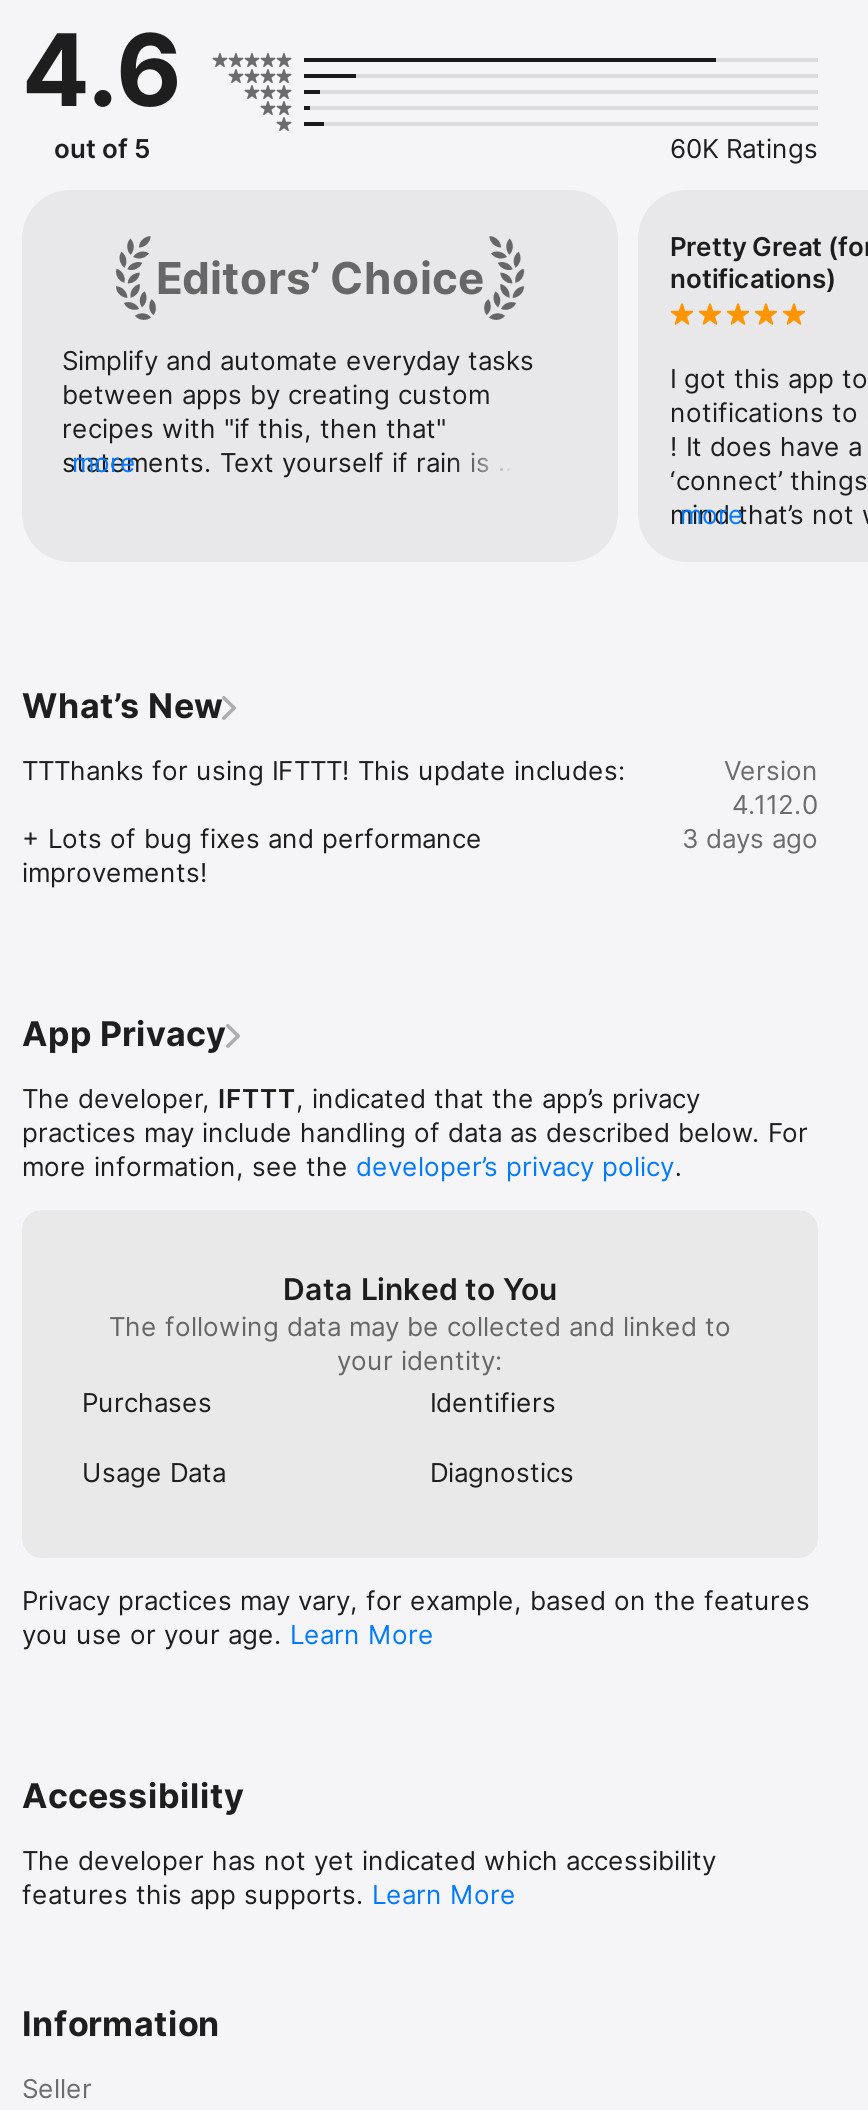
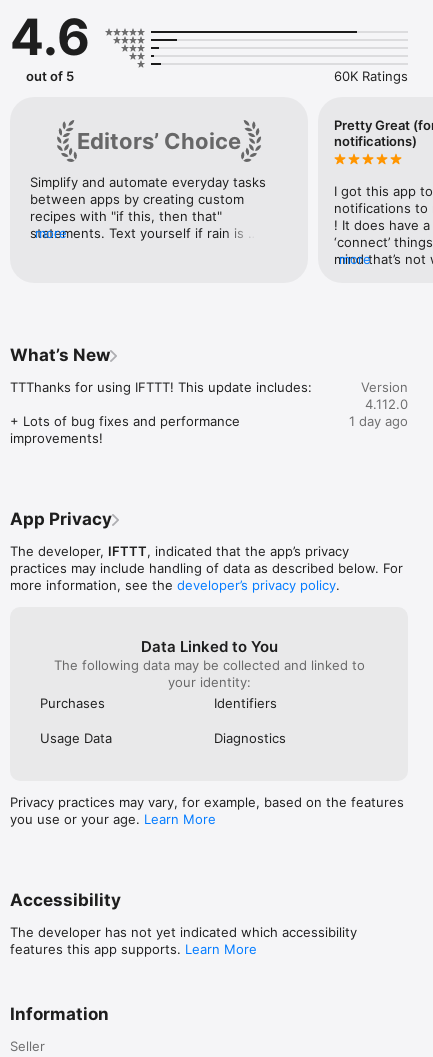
- 3 days ago
+ 1 day ago
